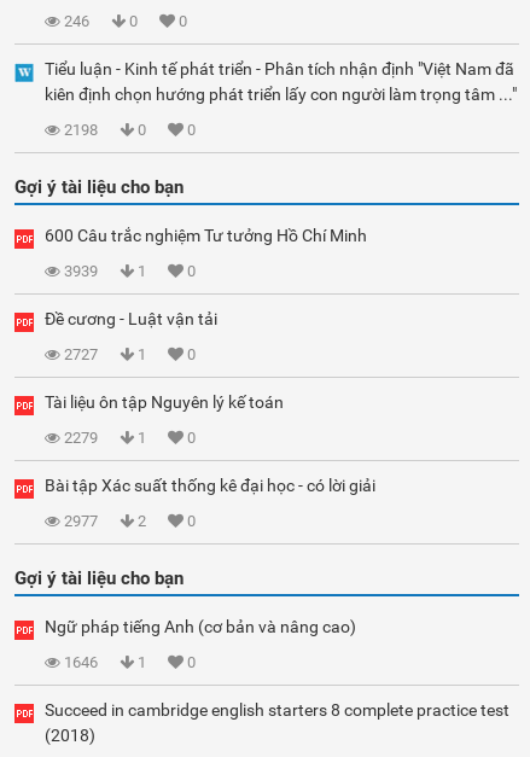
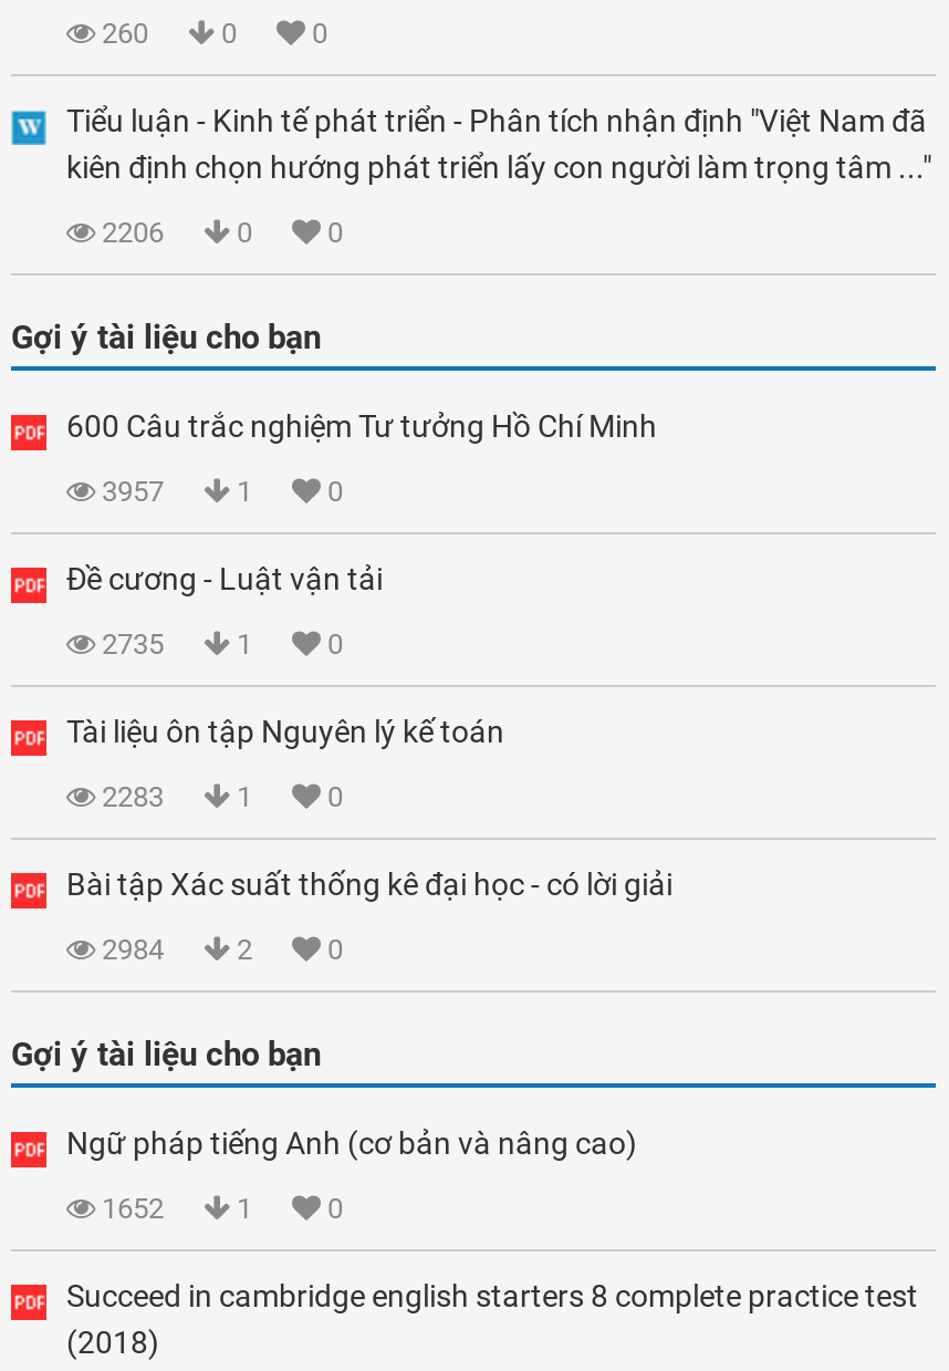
- 246 0
+ 260 0

- 2198 0
+ 2206 0

- 3939 1
+ 3957 1

- 2727 1
+ 2735 1

- 2279 1
+ 2283 1

- 2977 2
+ 2984 2

- 1646 1
+ 1652 1
